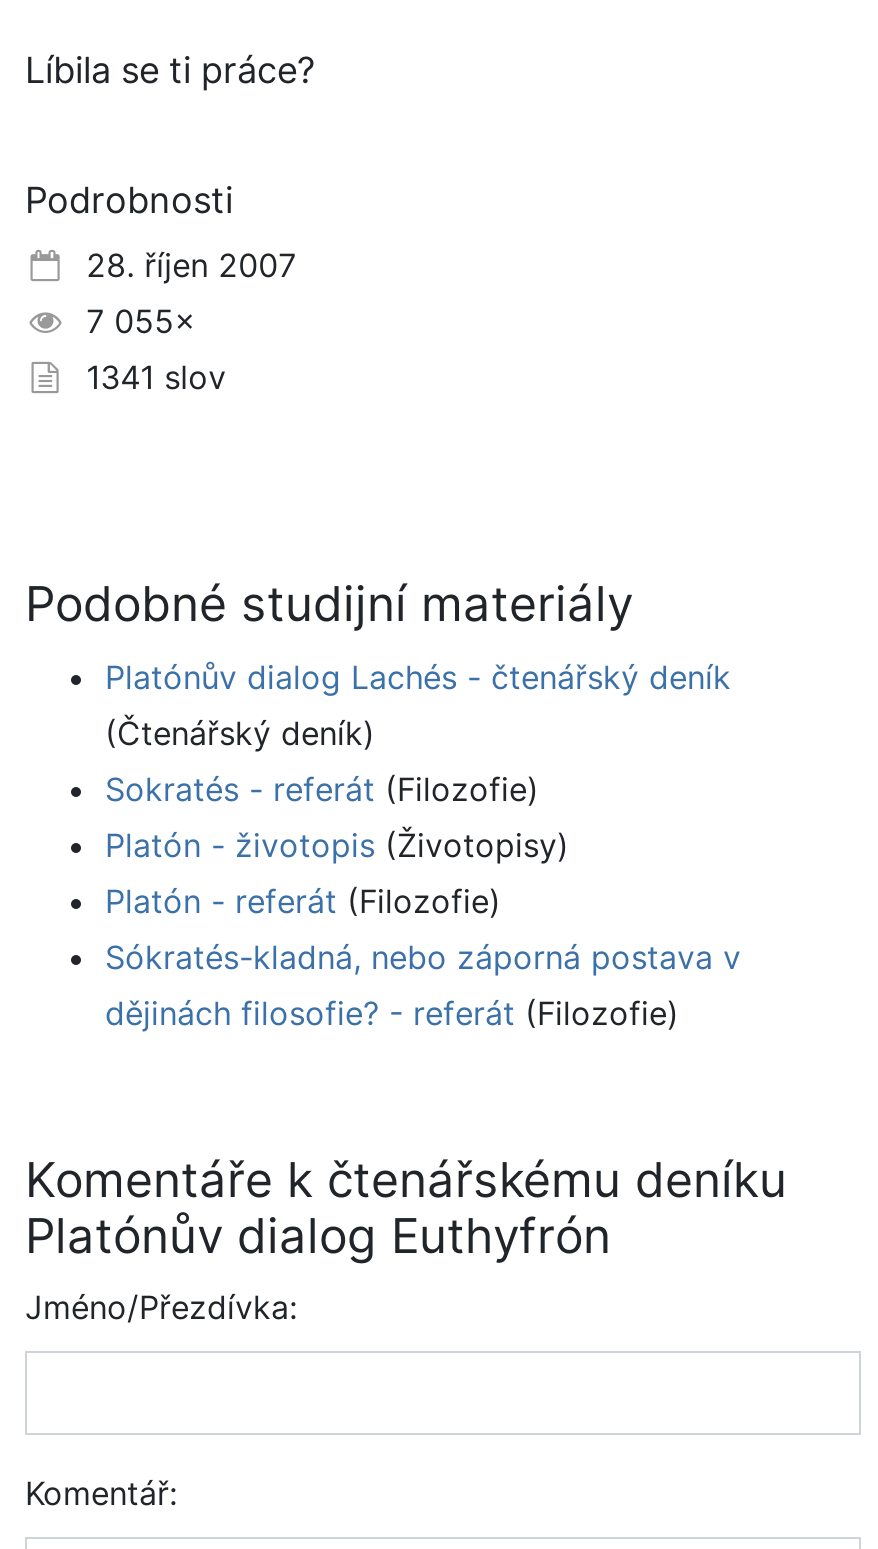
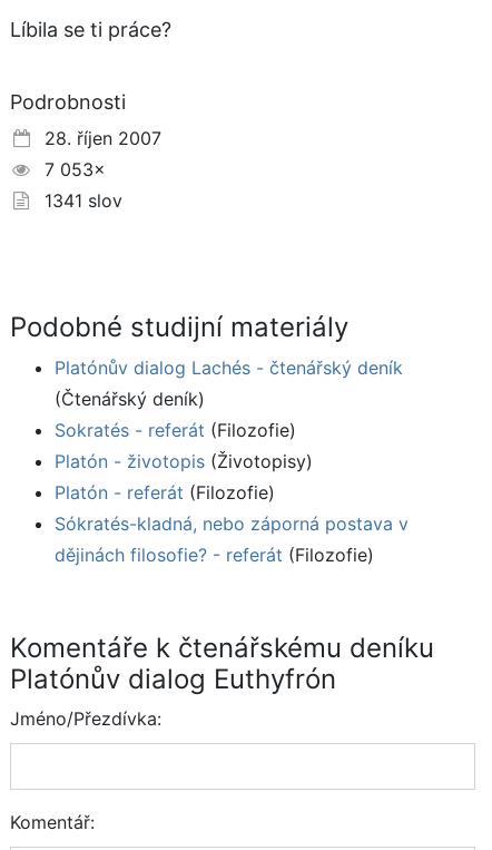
- 7 055×
+ 7 053×
